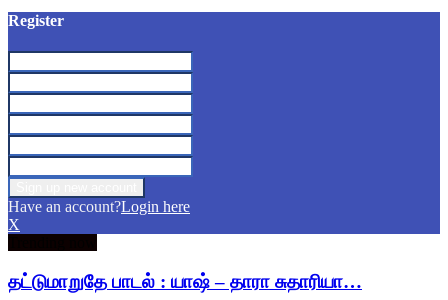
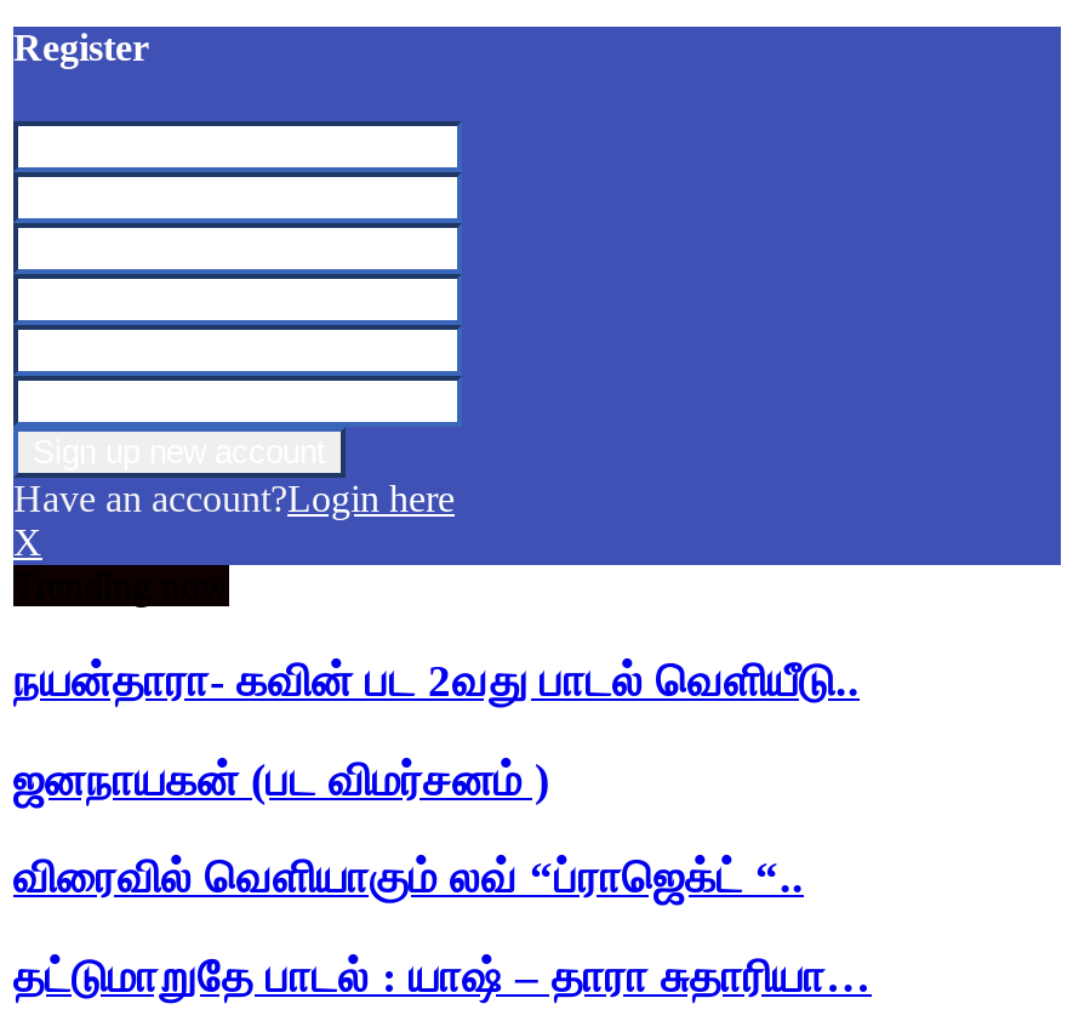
+ நயன்தாரா- கவின் பட 2வது பாடல் வெளியீடு..
+ ஜனநாயகன் (பட விமர்சனம் )
+ விரைவில் வெளியாகும் லவ் “ப்ராஜெக்ட் “..
